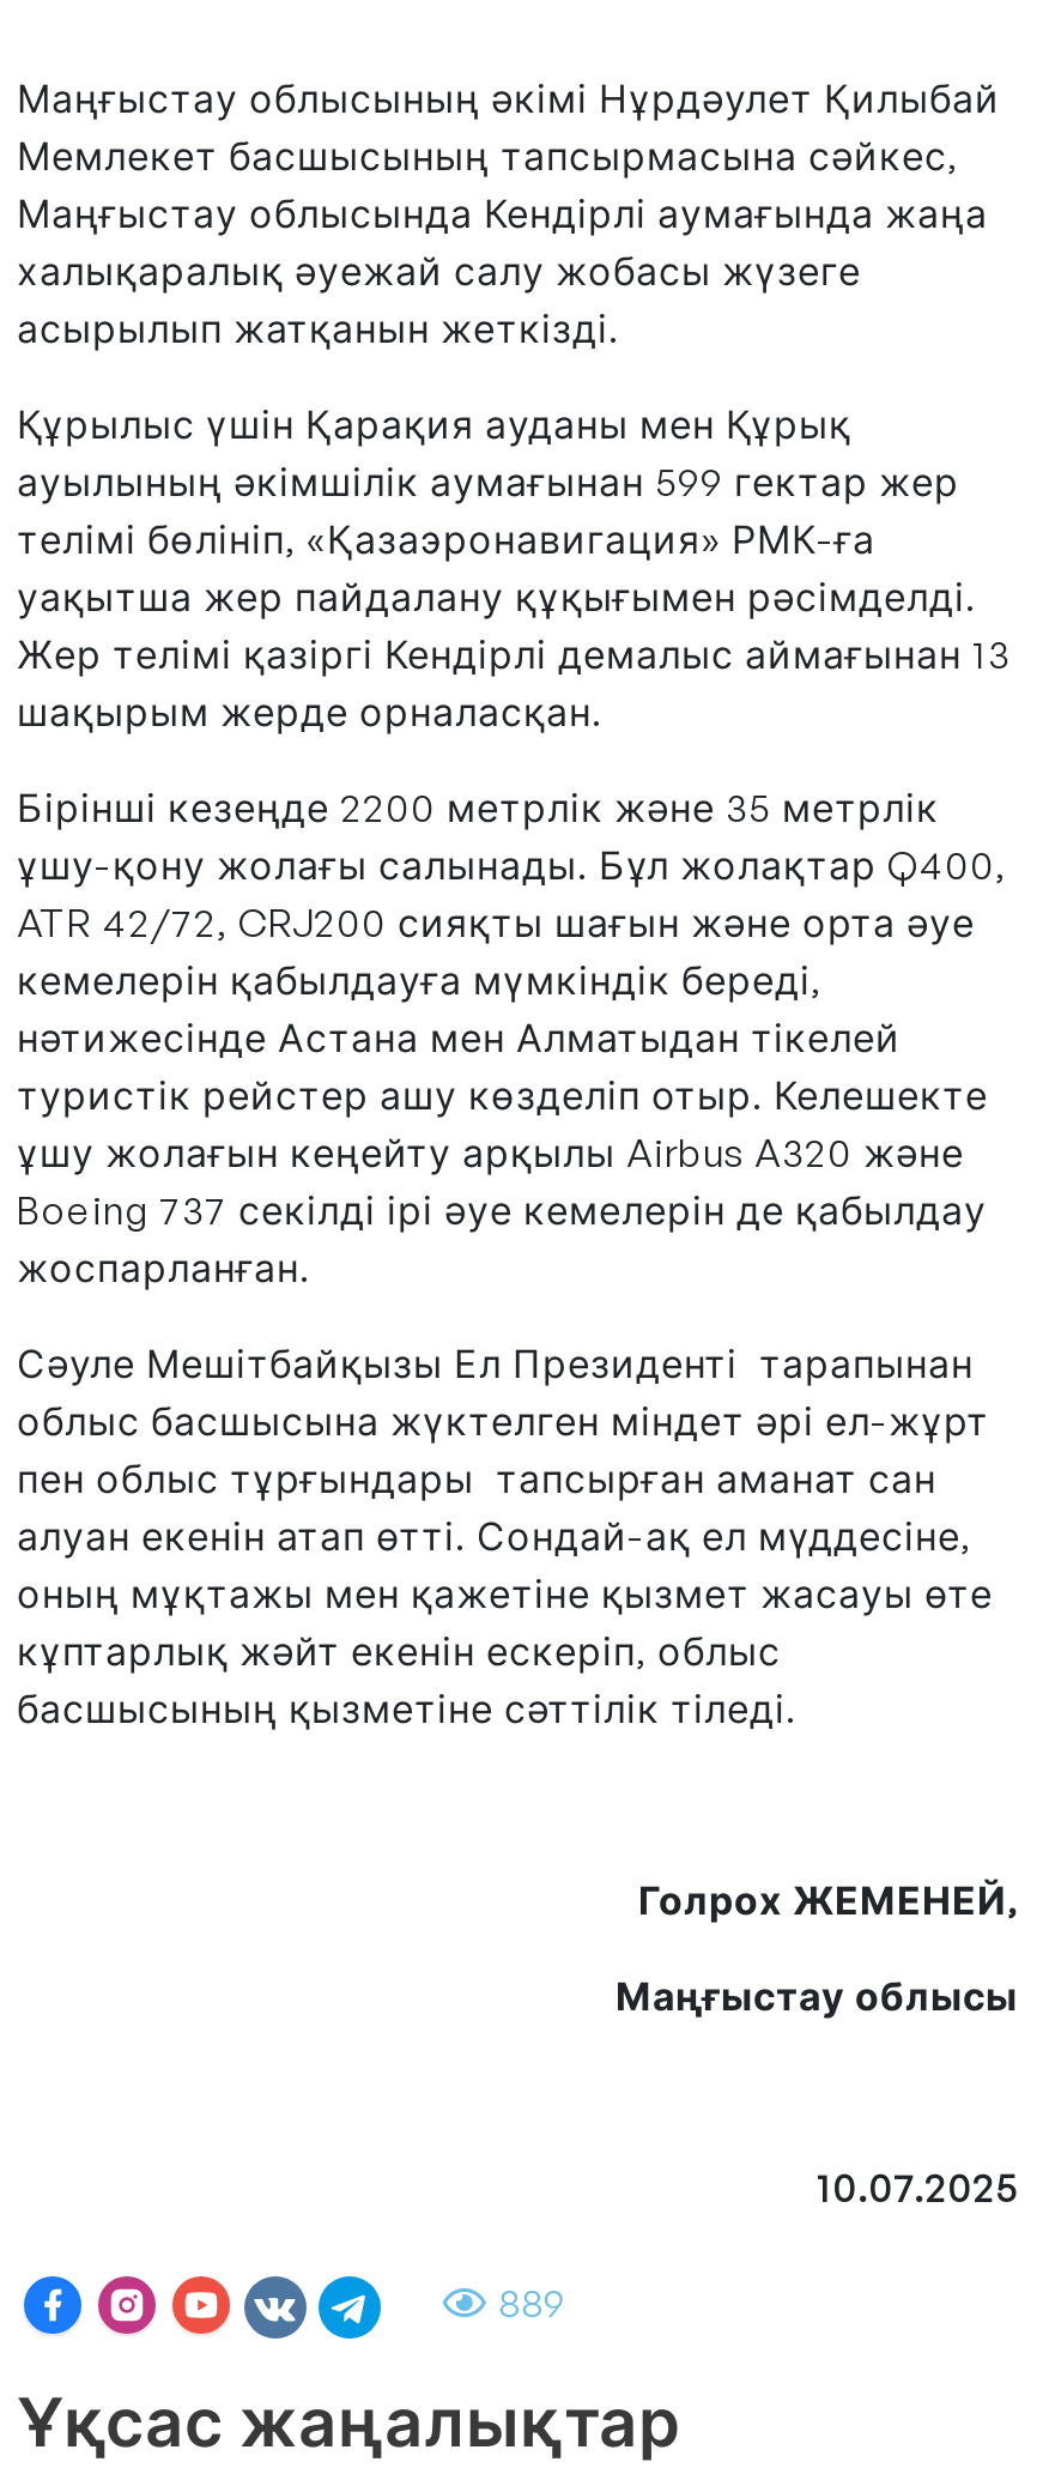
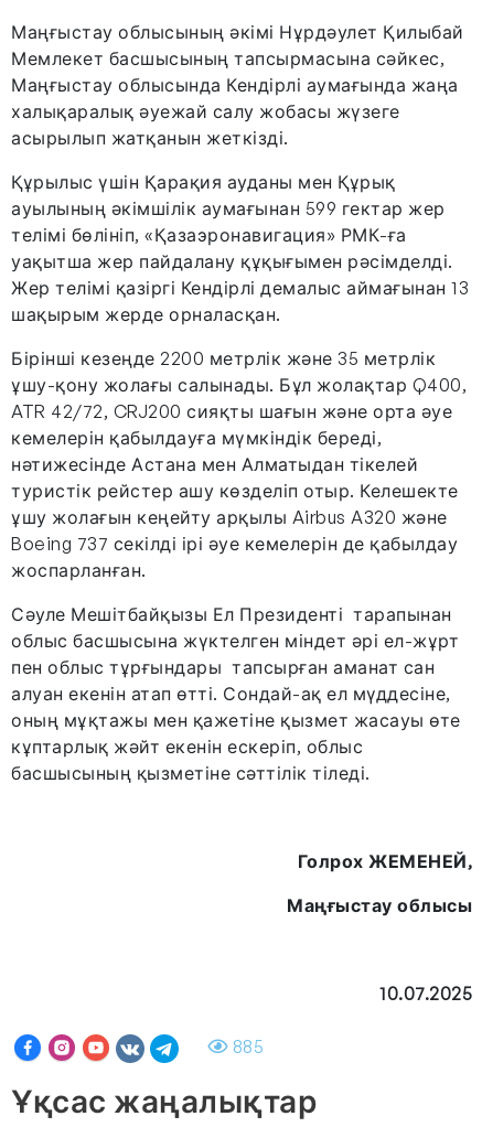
- 889
+ 885
